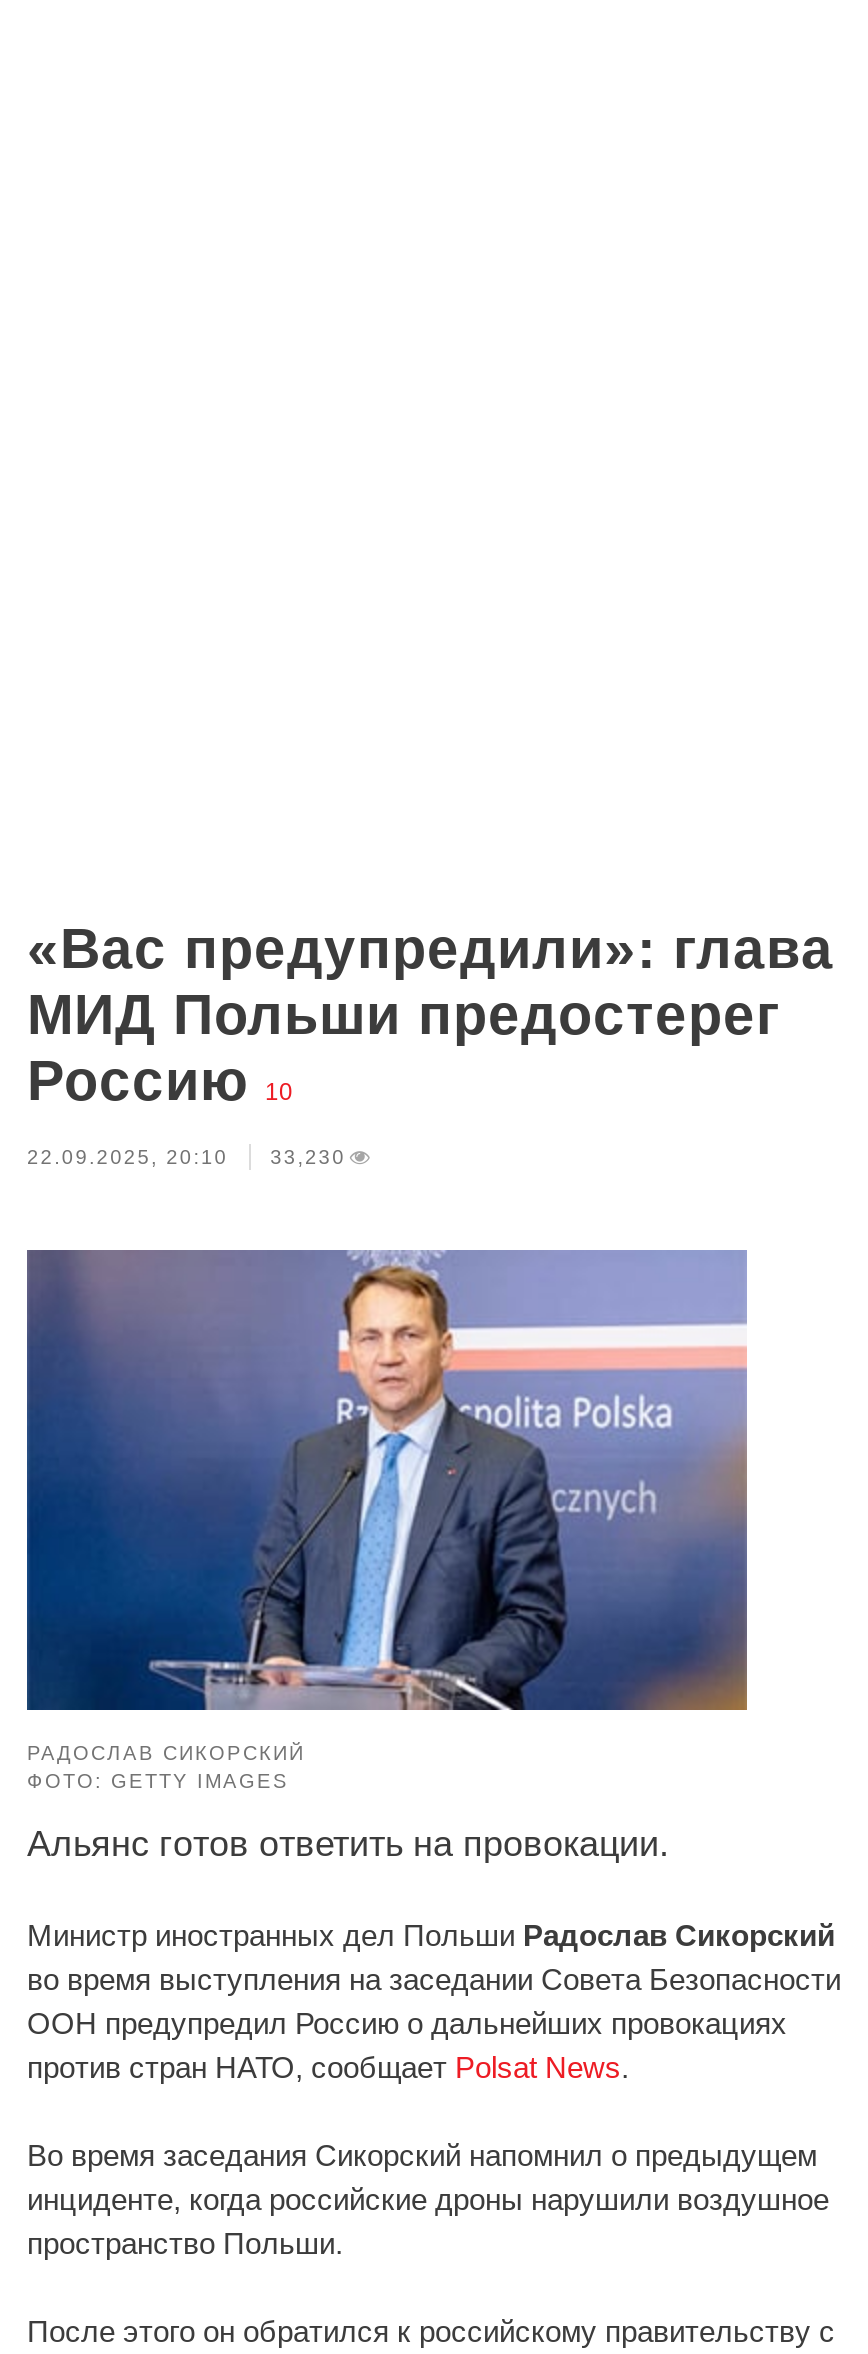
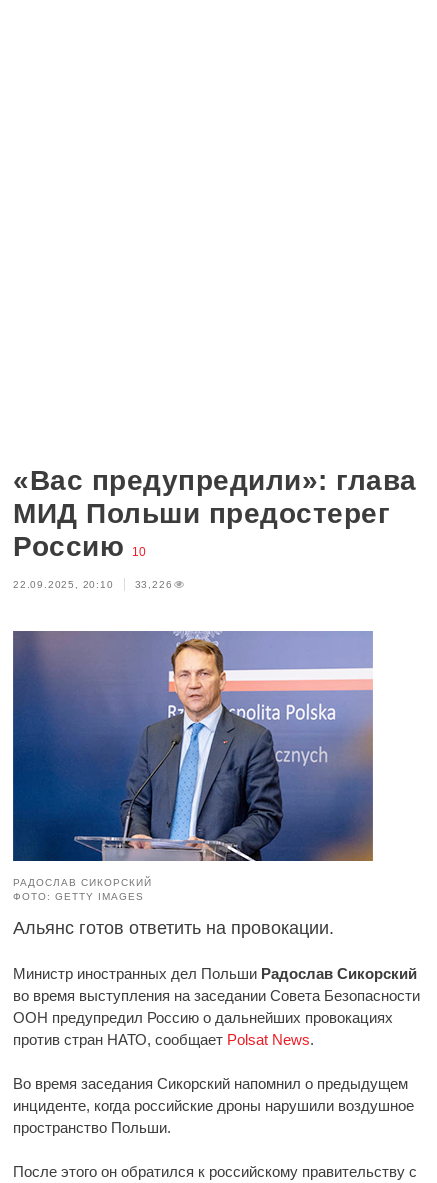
- 22.09.2025, 20:10 33,230
+ 22.09.2025, 20:10 33,226
